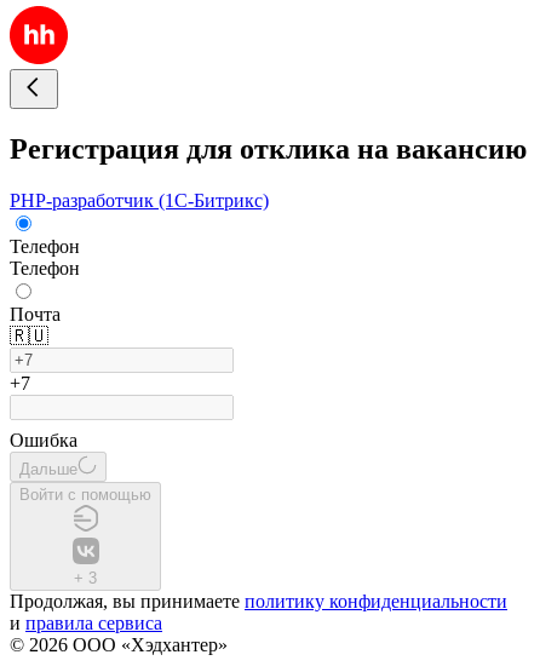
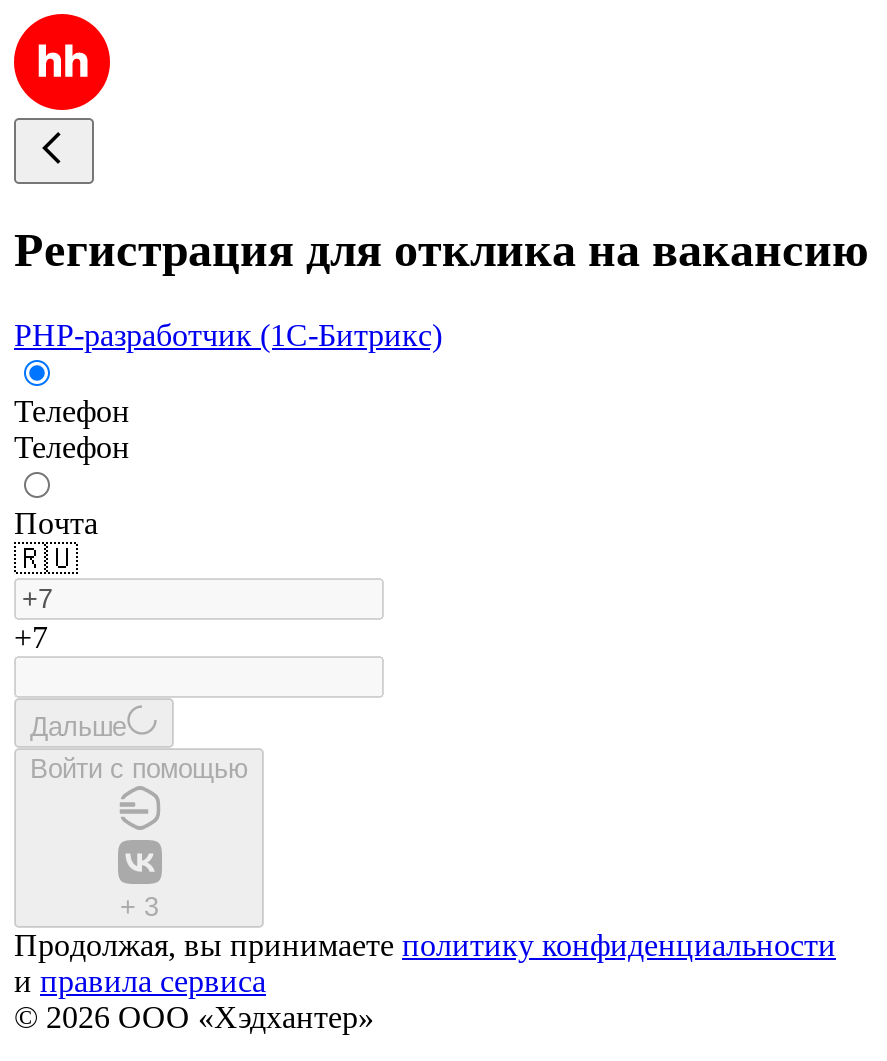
- Ошибка
